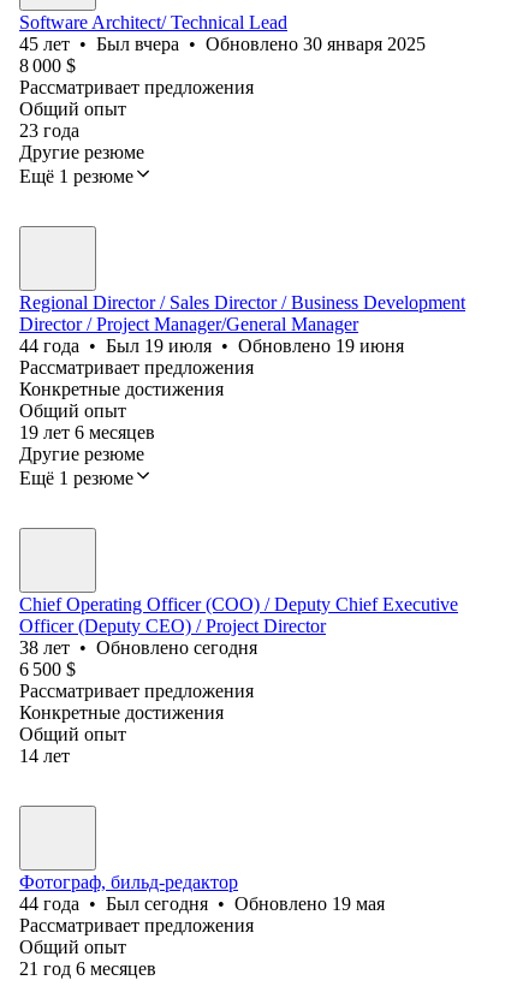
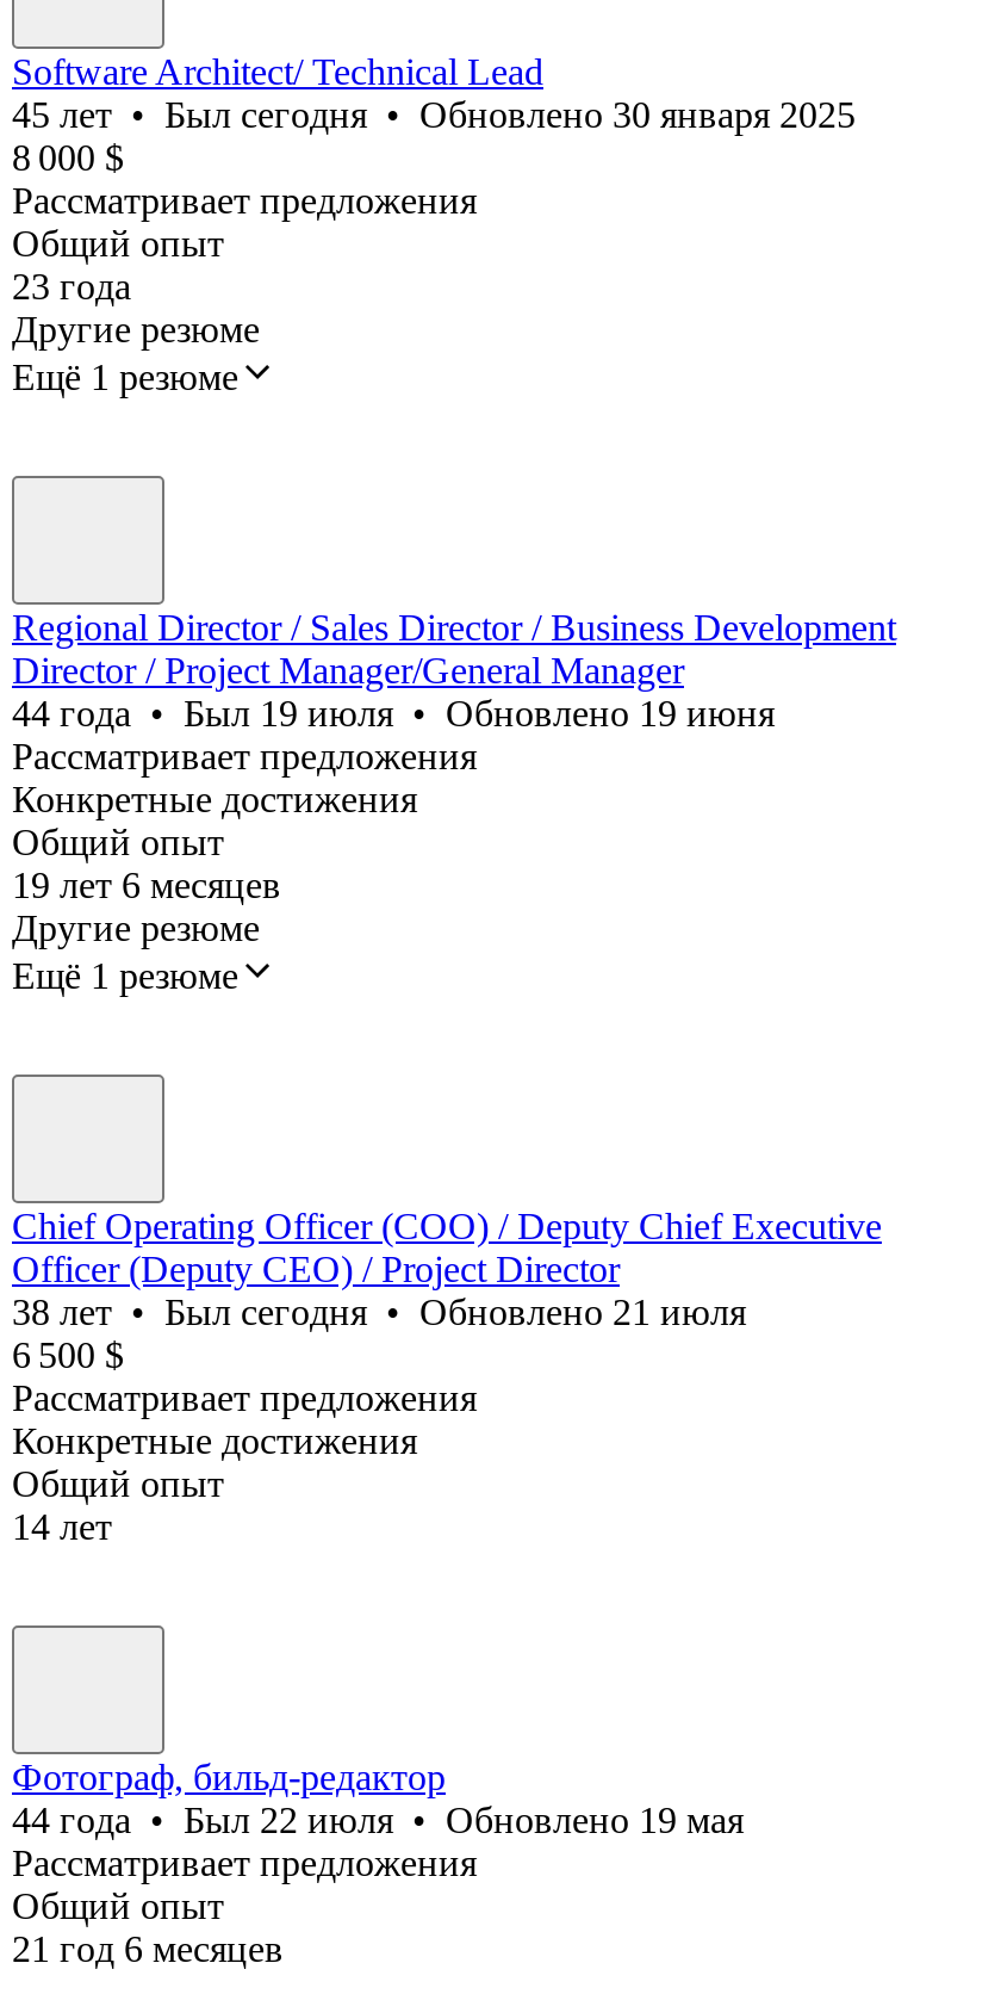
- 45 лет • Был вчера • Обновлено 30 января 2025
+ 45 лет • Был сегодня • Обновлено 30 января 2025

- 38 лет • Обновлено сегодня
+ 38 лет • Был сегодня • Обновлено 21 июля

- 44 года • Был сегодня • Обновлено 19 мая
+ 44 года • Был 22 июля • Обновлено 19 мая
